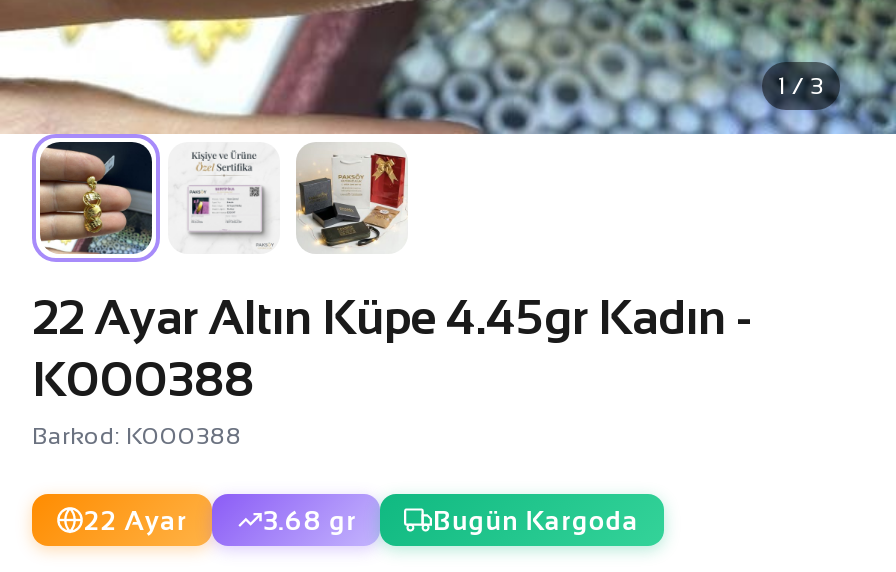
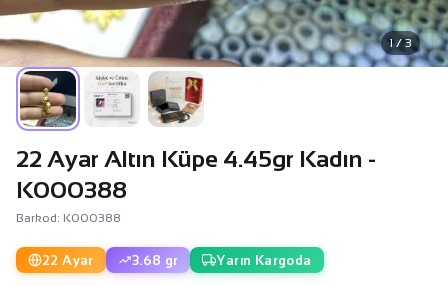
- Bugün Kargoda
+ Yarın Kargoda
